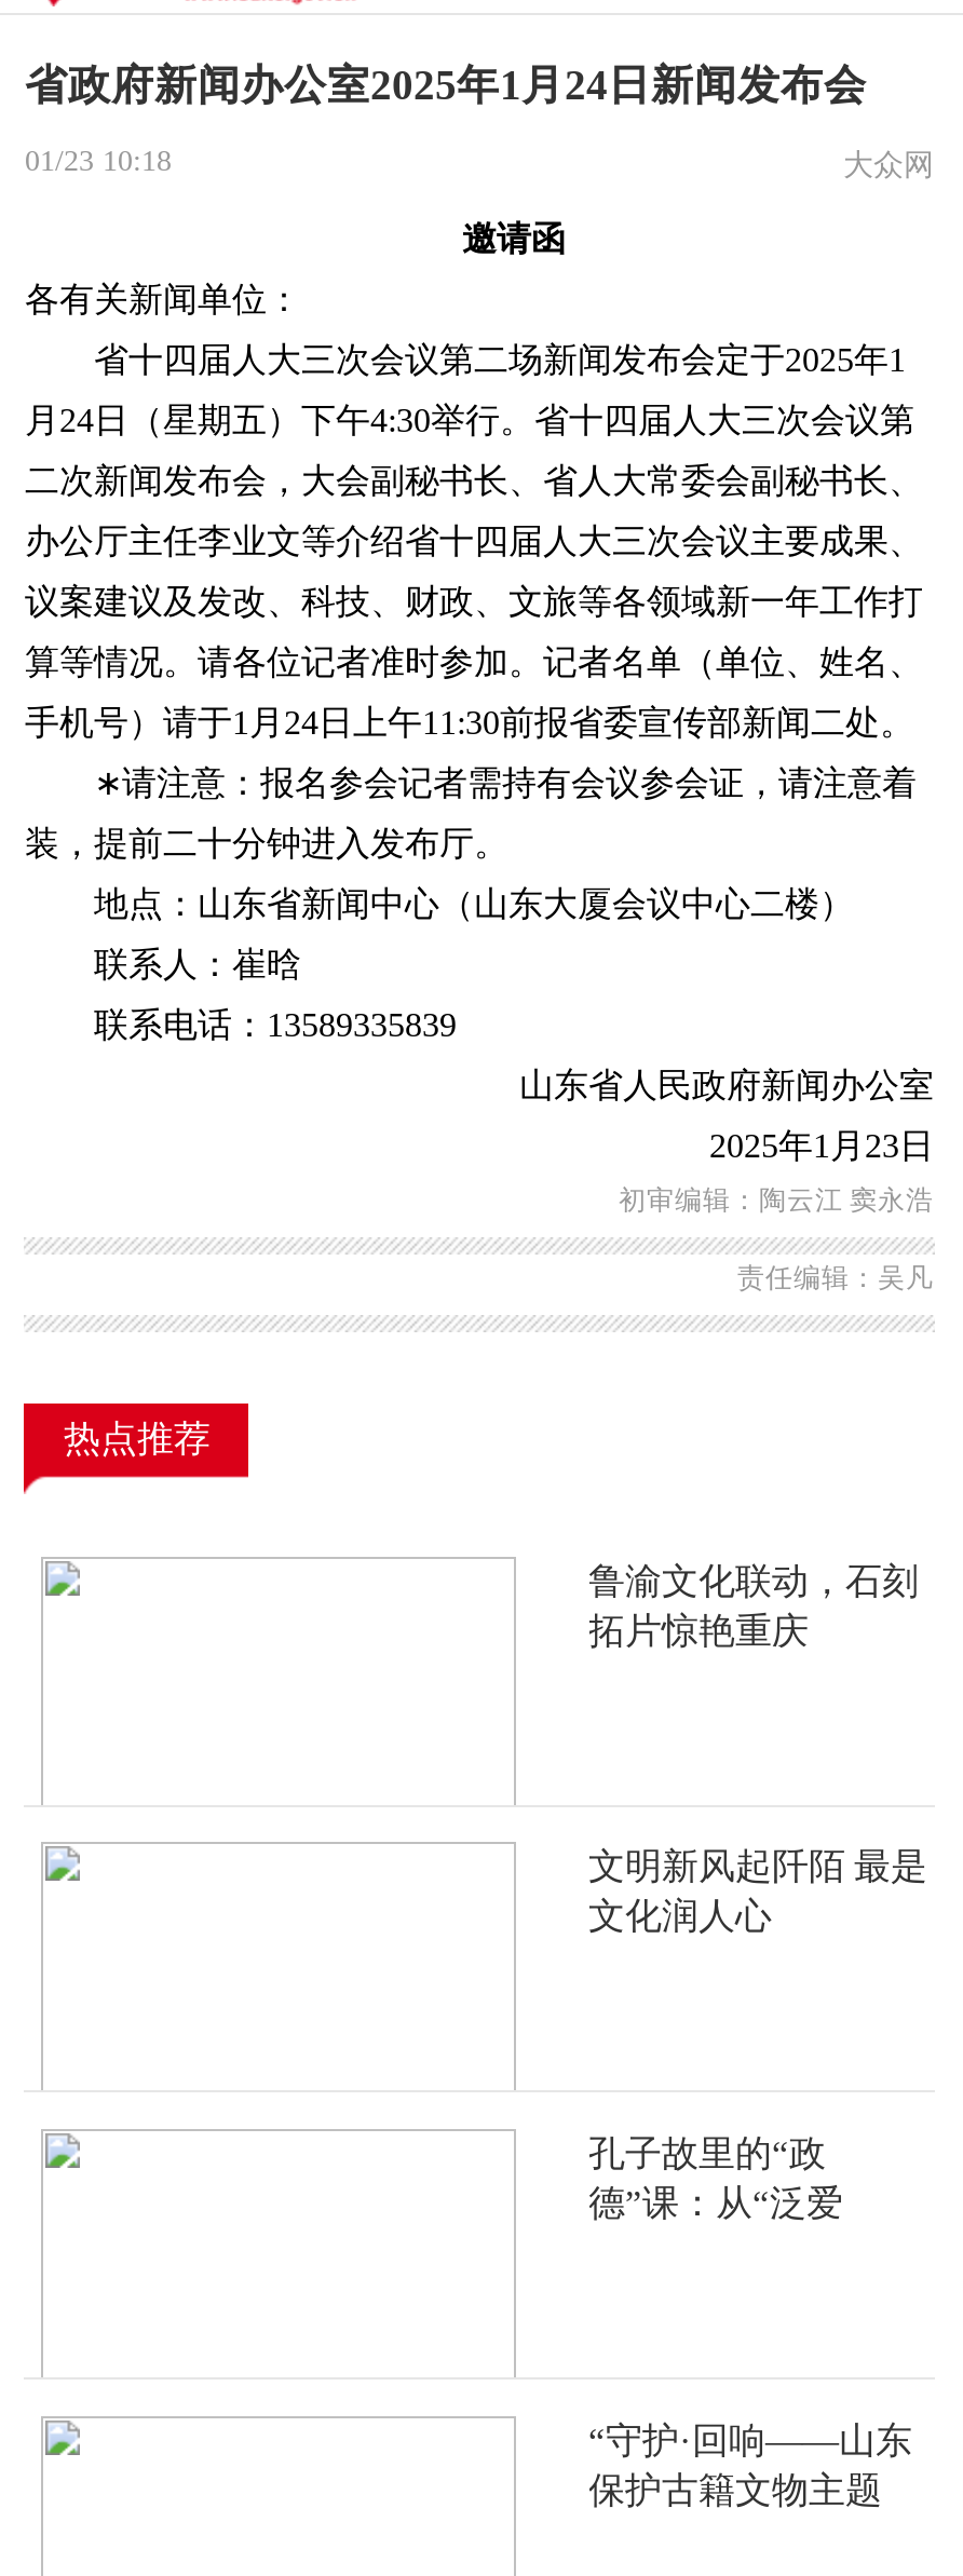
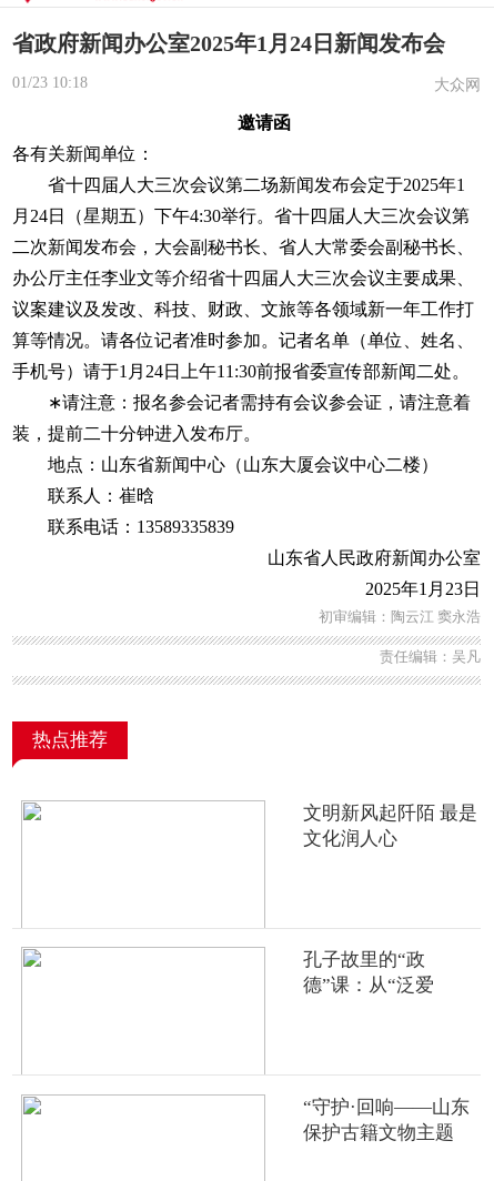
- 鲁渝文化联动，石刻
- 拓片惊艳重庆
